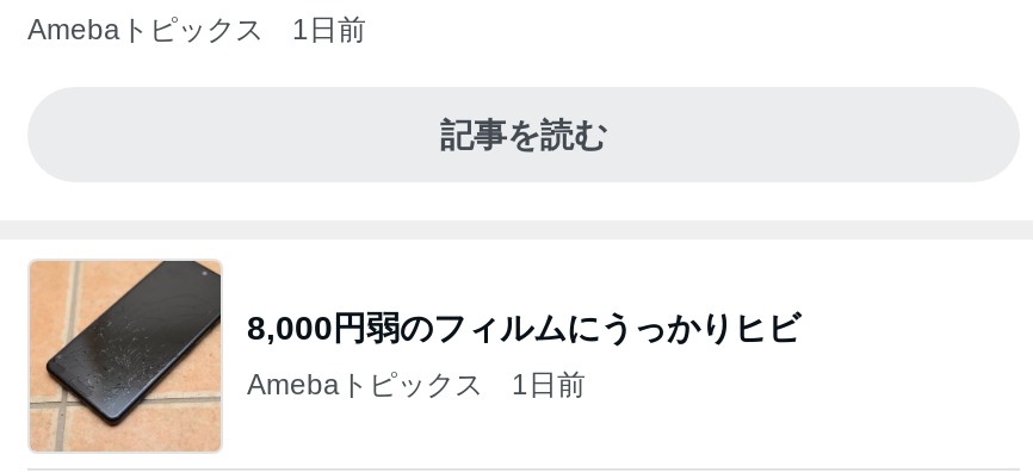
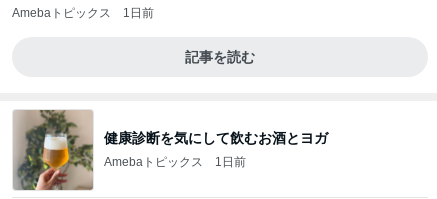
- [image]
- 8,000円弱のフィルムにうっかりヒビ
+ [image]
+ 健康診断を気にして飲むお酒とヨガ
